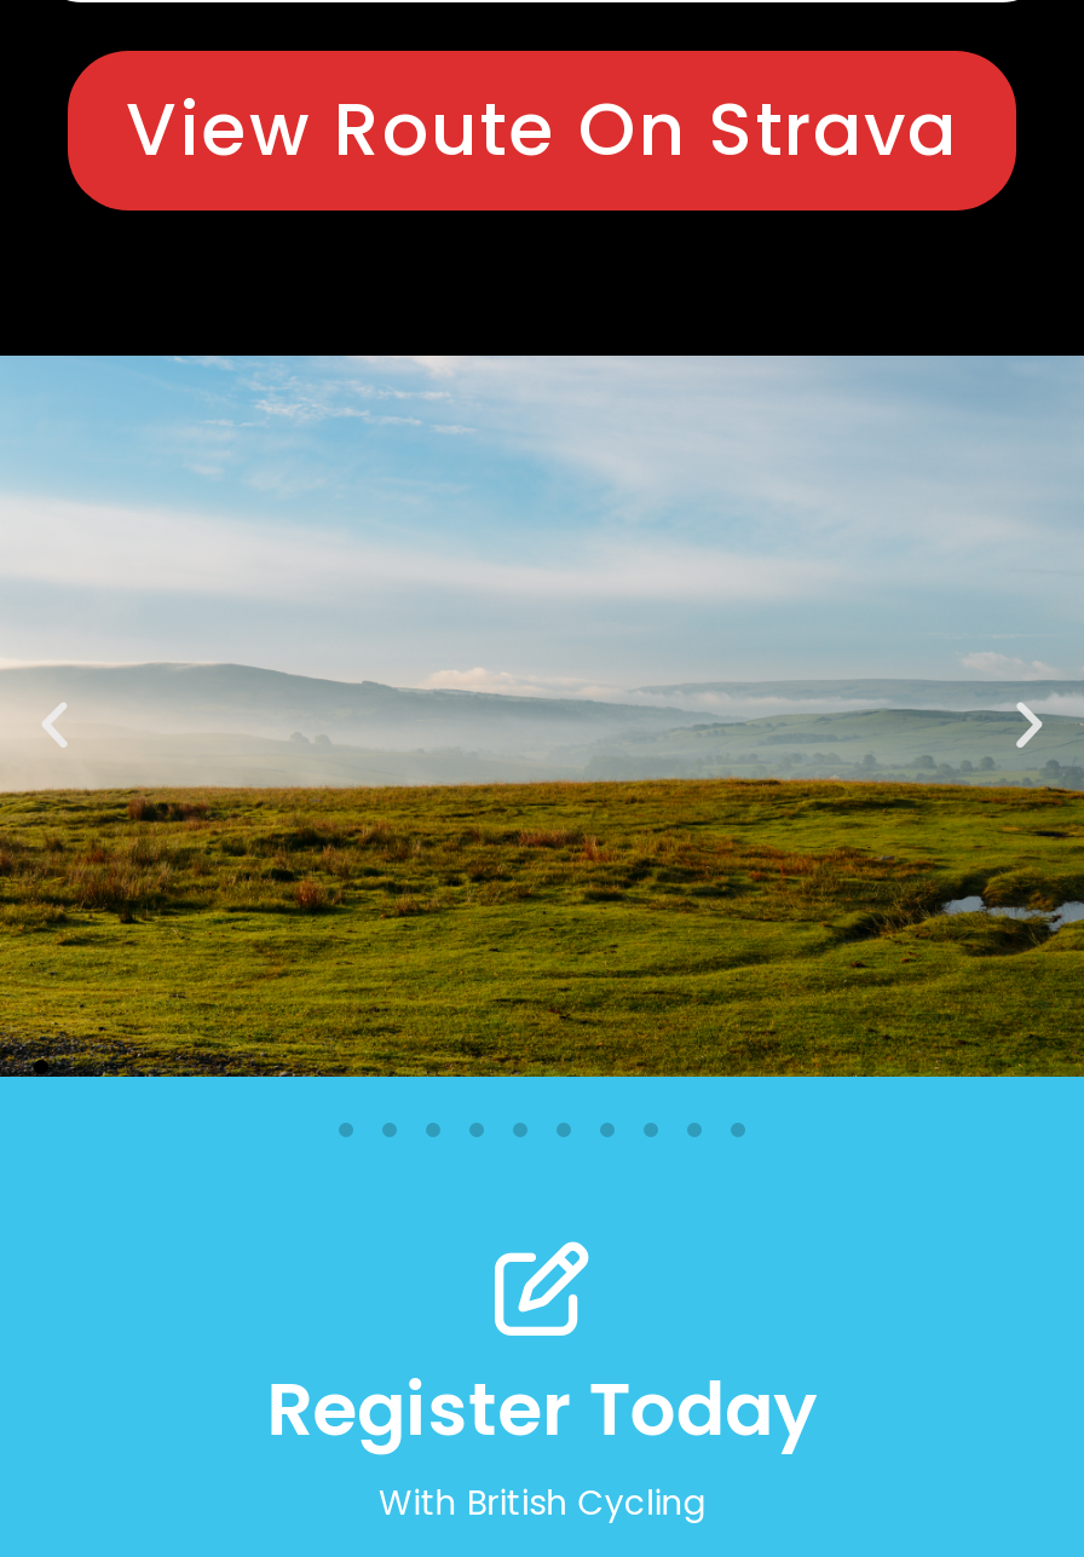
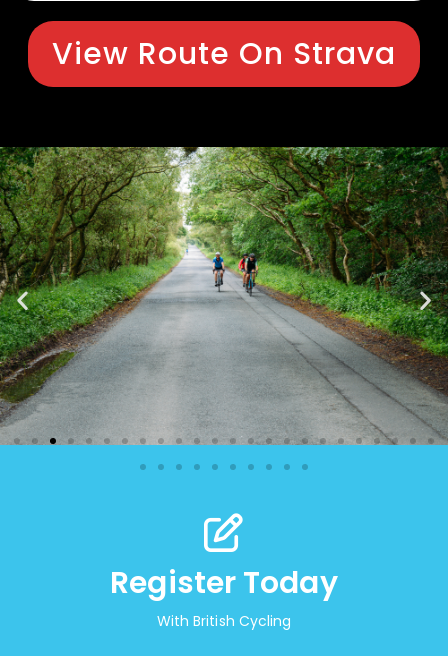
- [image]
+ [image]
